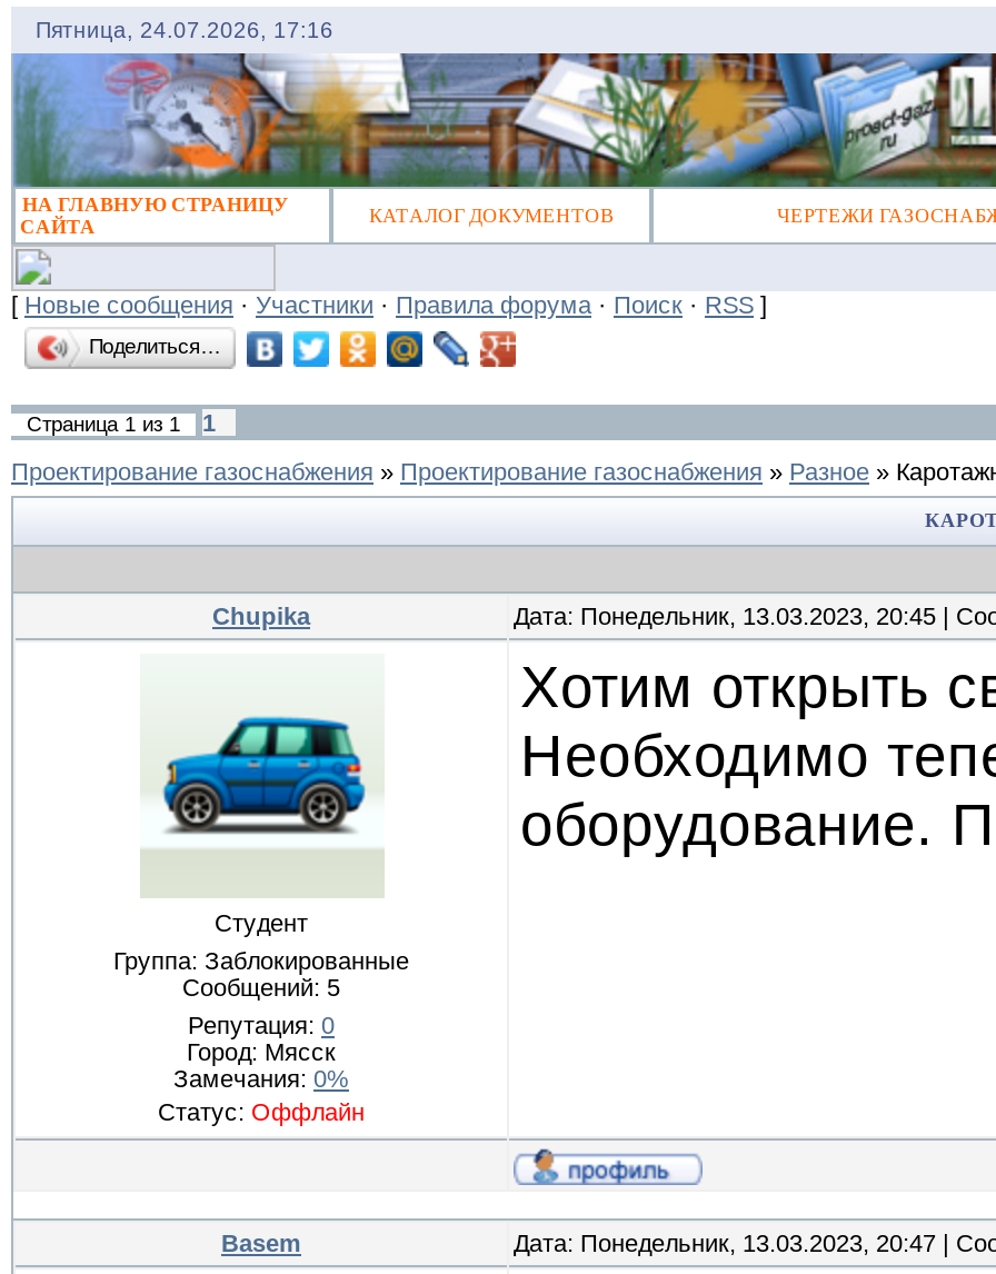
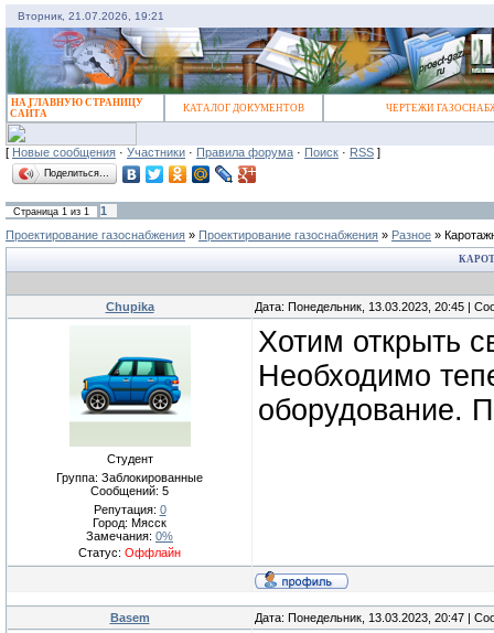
- Пятница, 24.07.2026, 17:16
+ Вторник, 21.07.2026, 19:21
